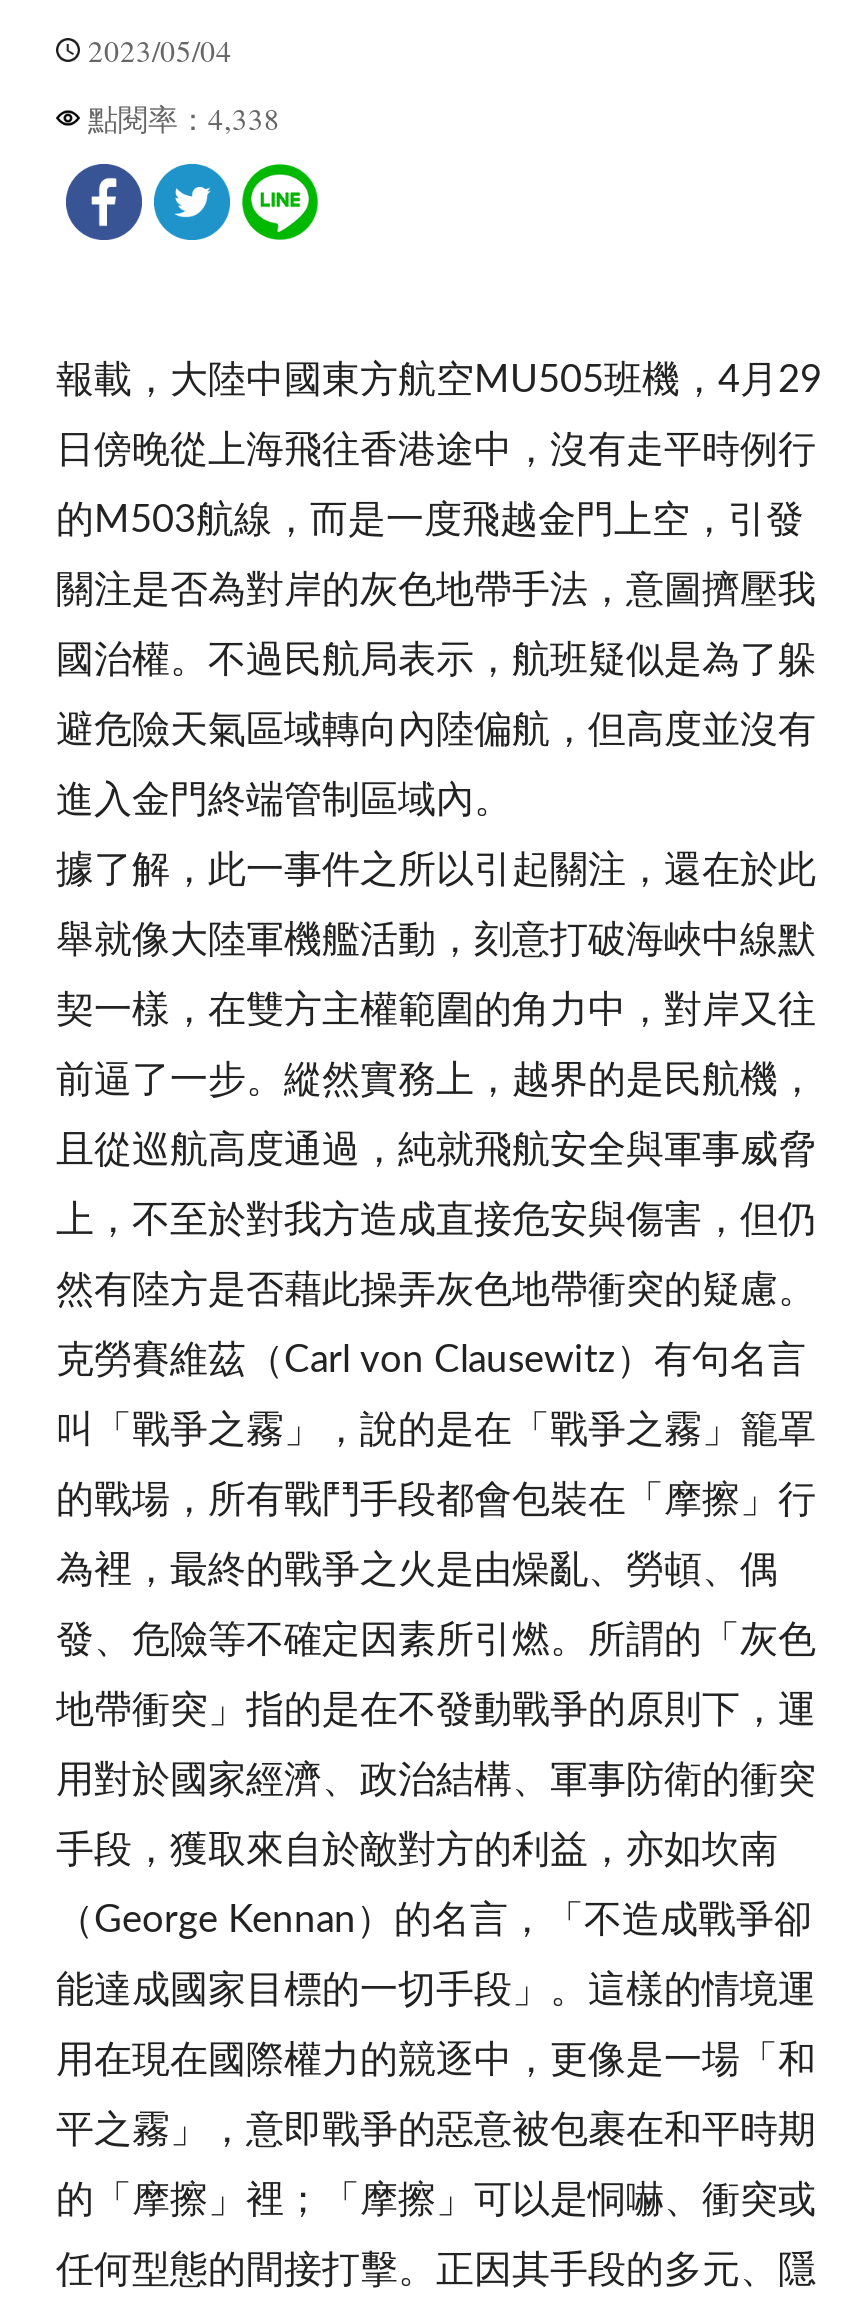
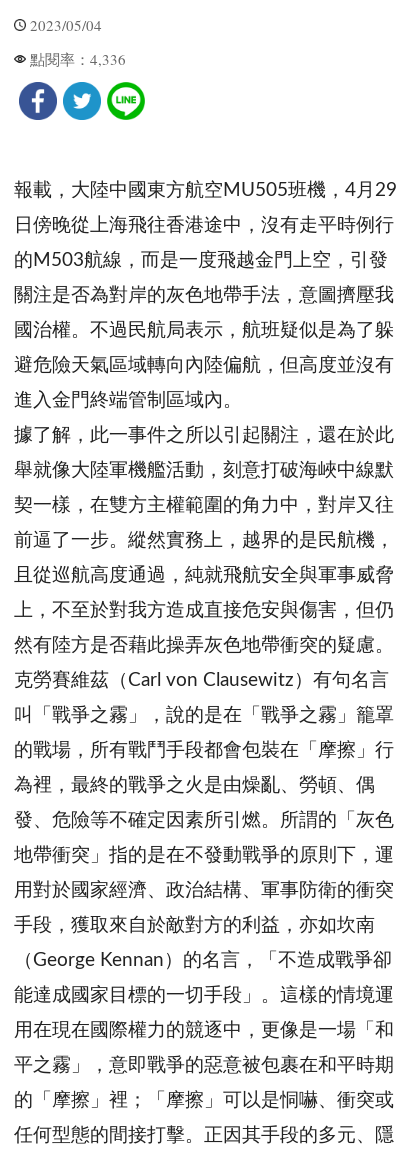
- 點閱率：4,338
+ 點閱率：4,336
